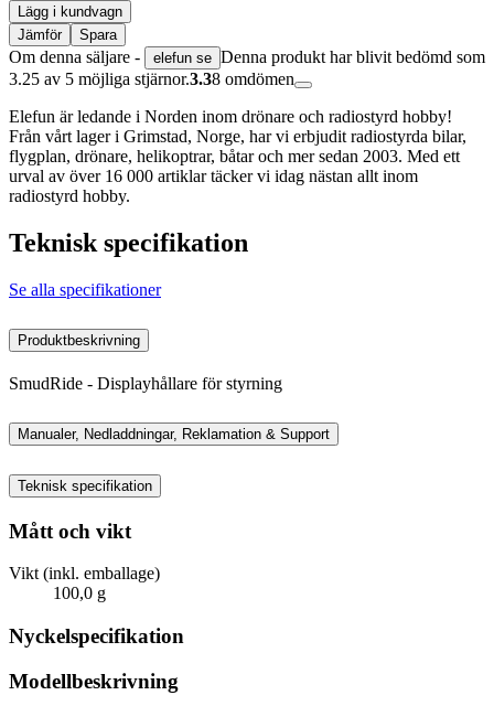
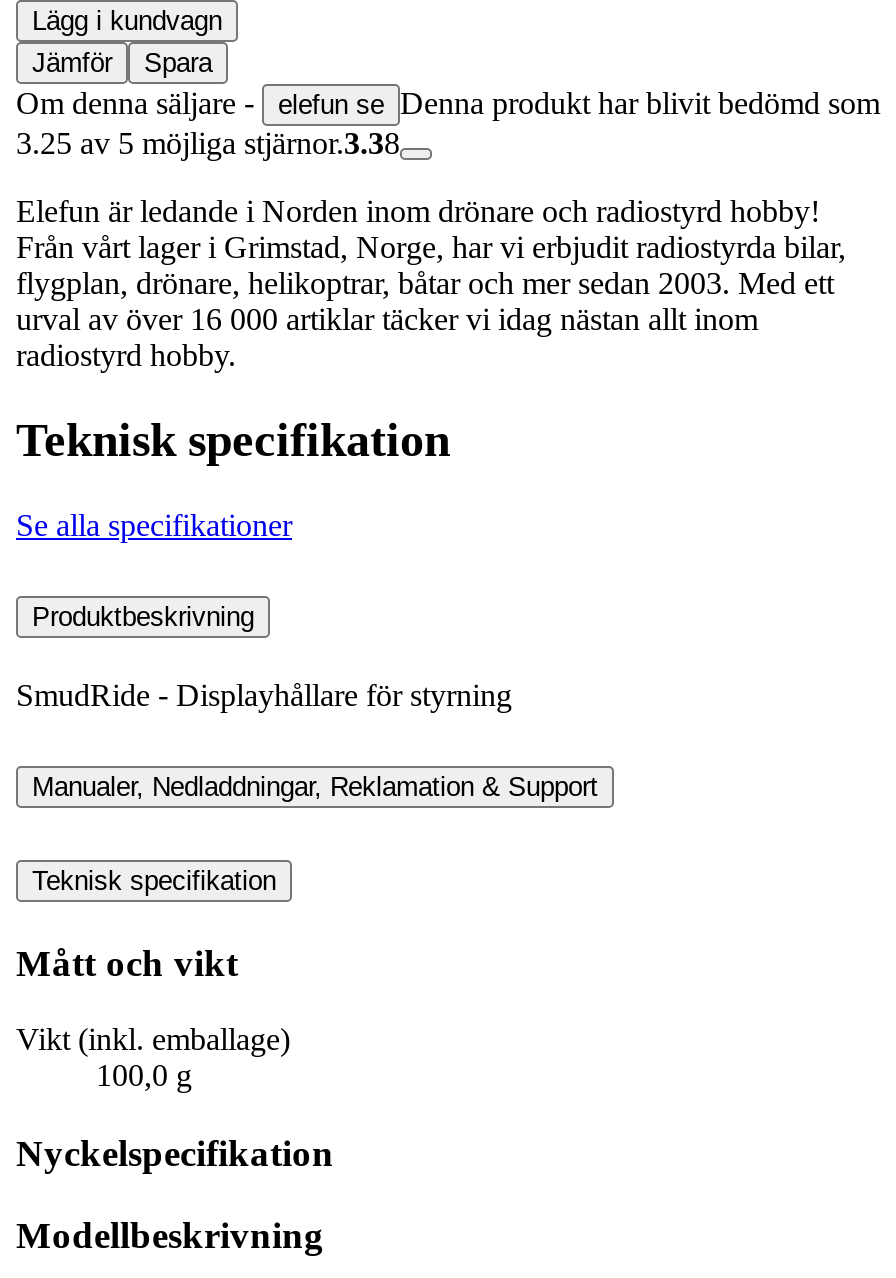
- 3.25 av 5 möjliga stjärnor.3.38 omdömen
+ 3.25 av 5 möjliga stjärnor.3.38
